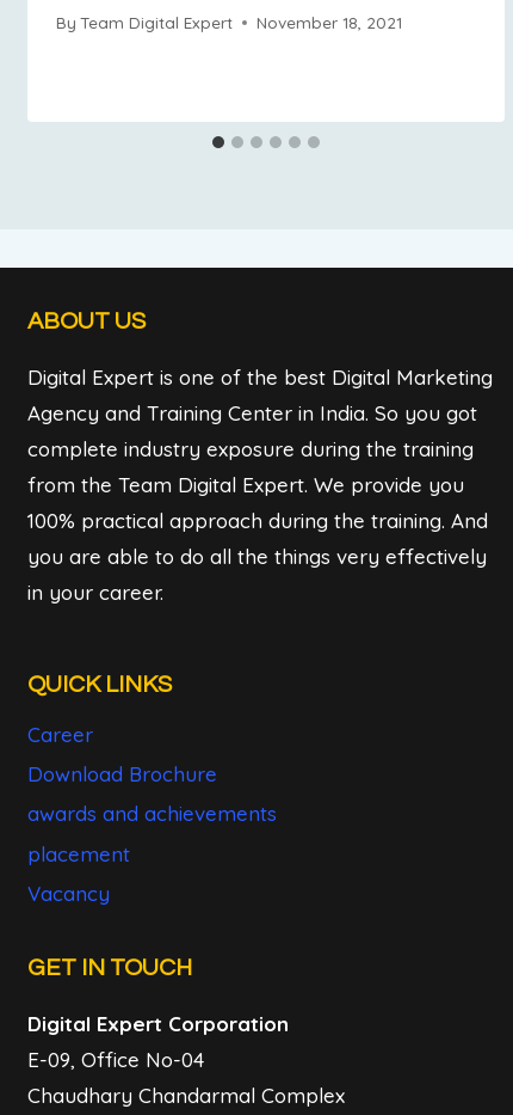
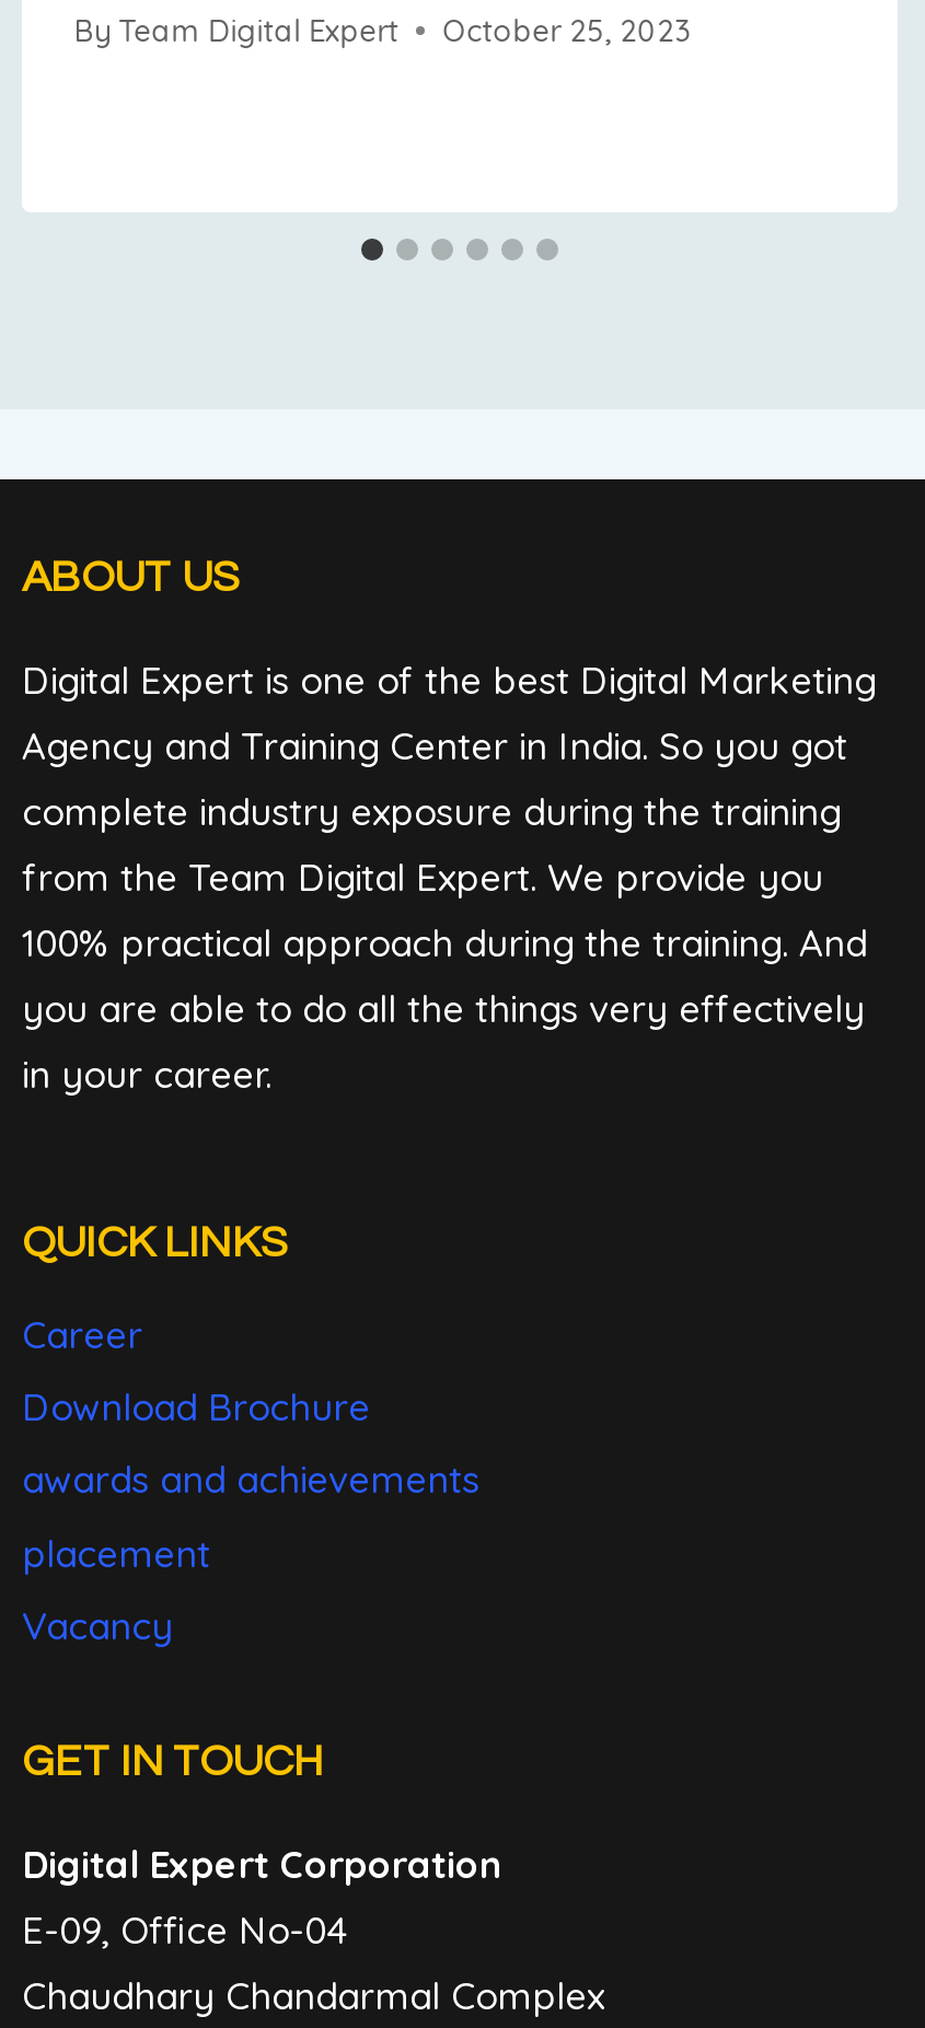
- By Team Digital Expert November 18, 2021
+ By Team Digital Expert October 25, 2023
